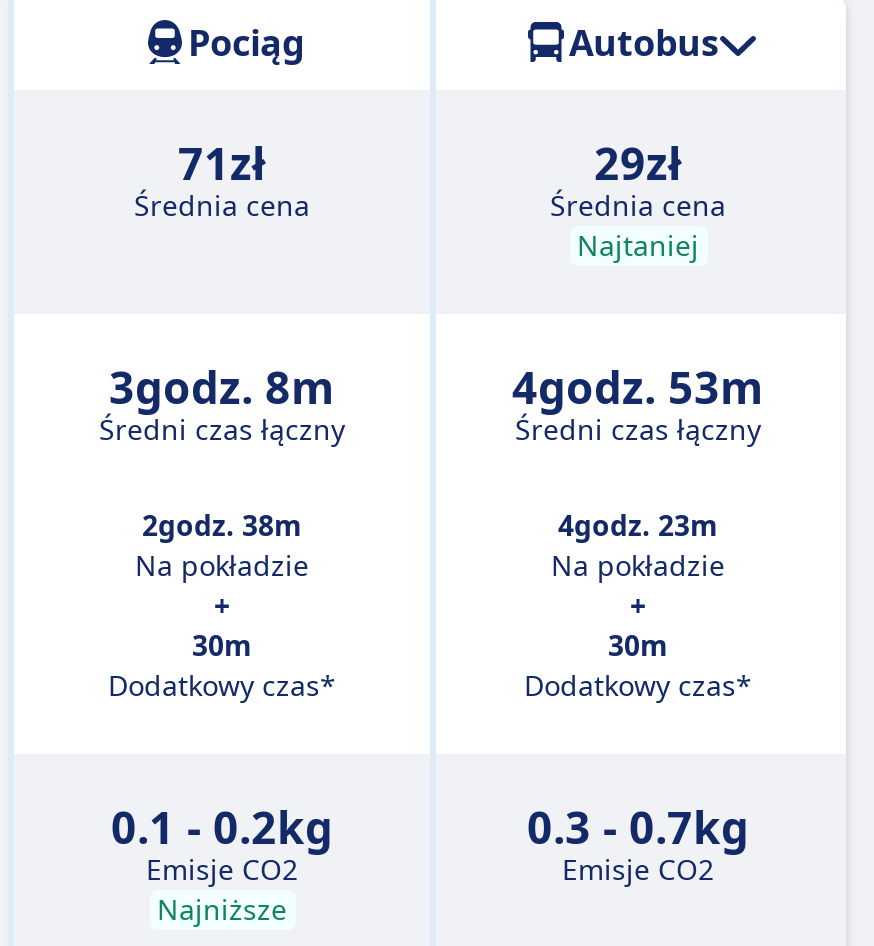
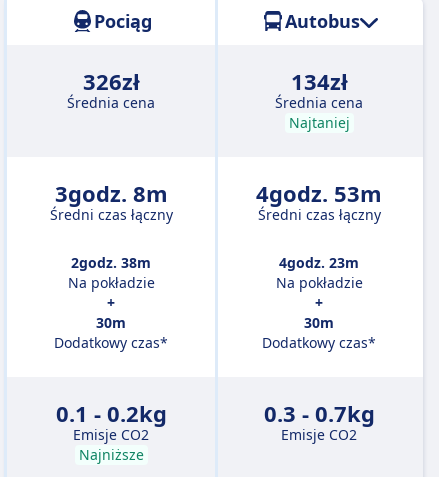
- 71zł
+ 326zł

- 29zł
+ 134zł
